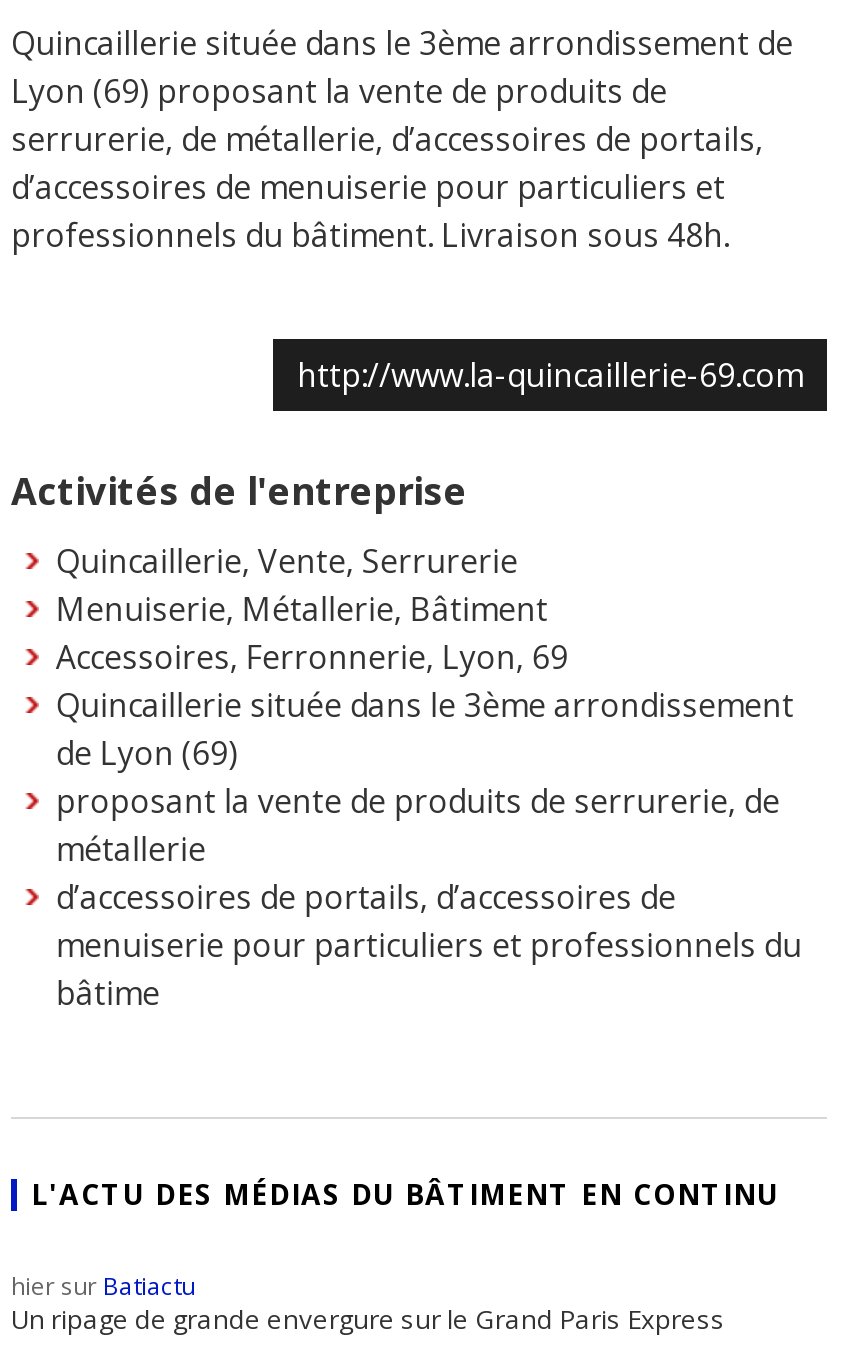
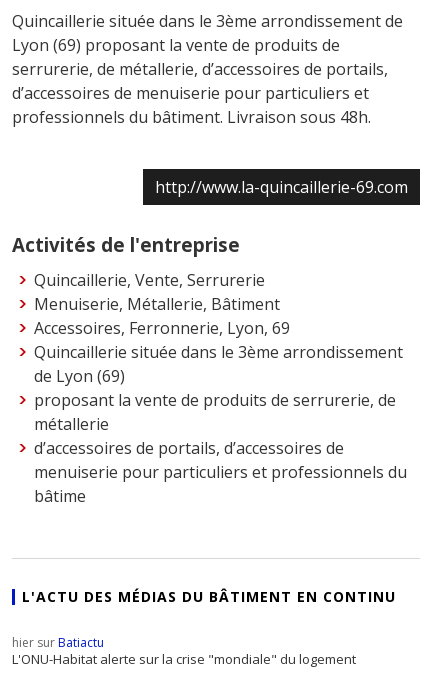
- Un ripage de grande envergure sur le Grand Paris Express
+ L'ONU-Habitat alerte sur la crise "mondiale" du logement
